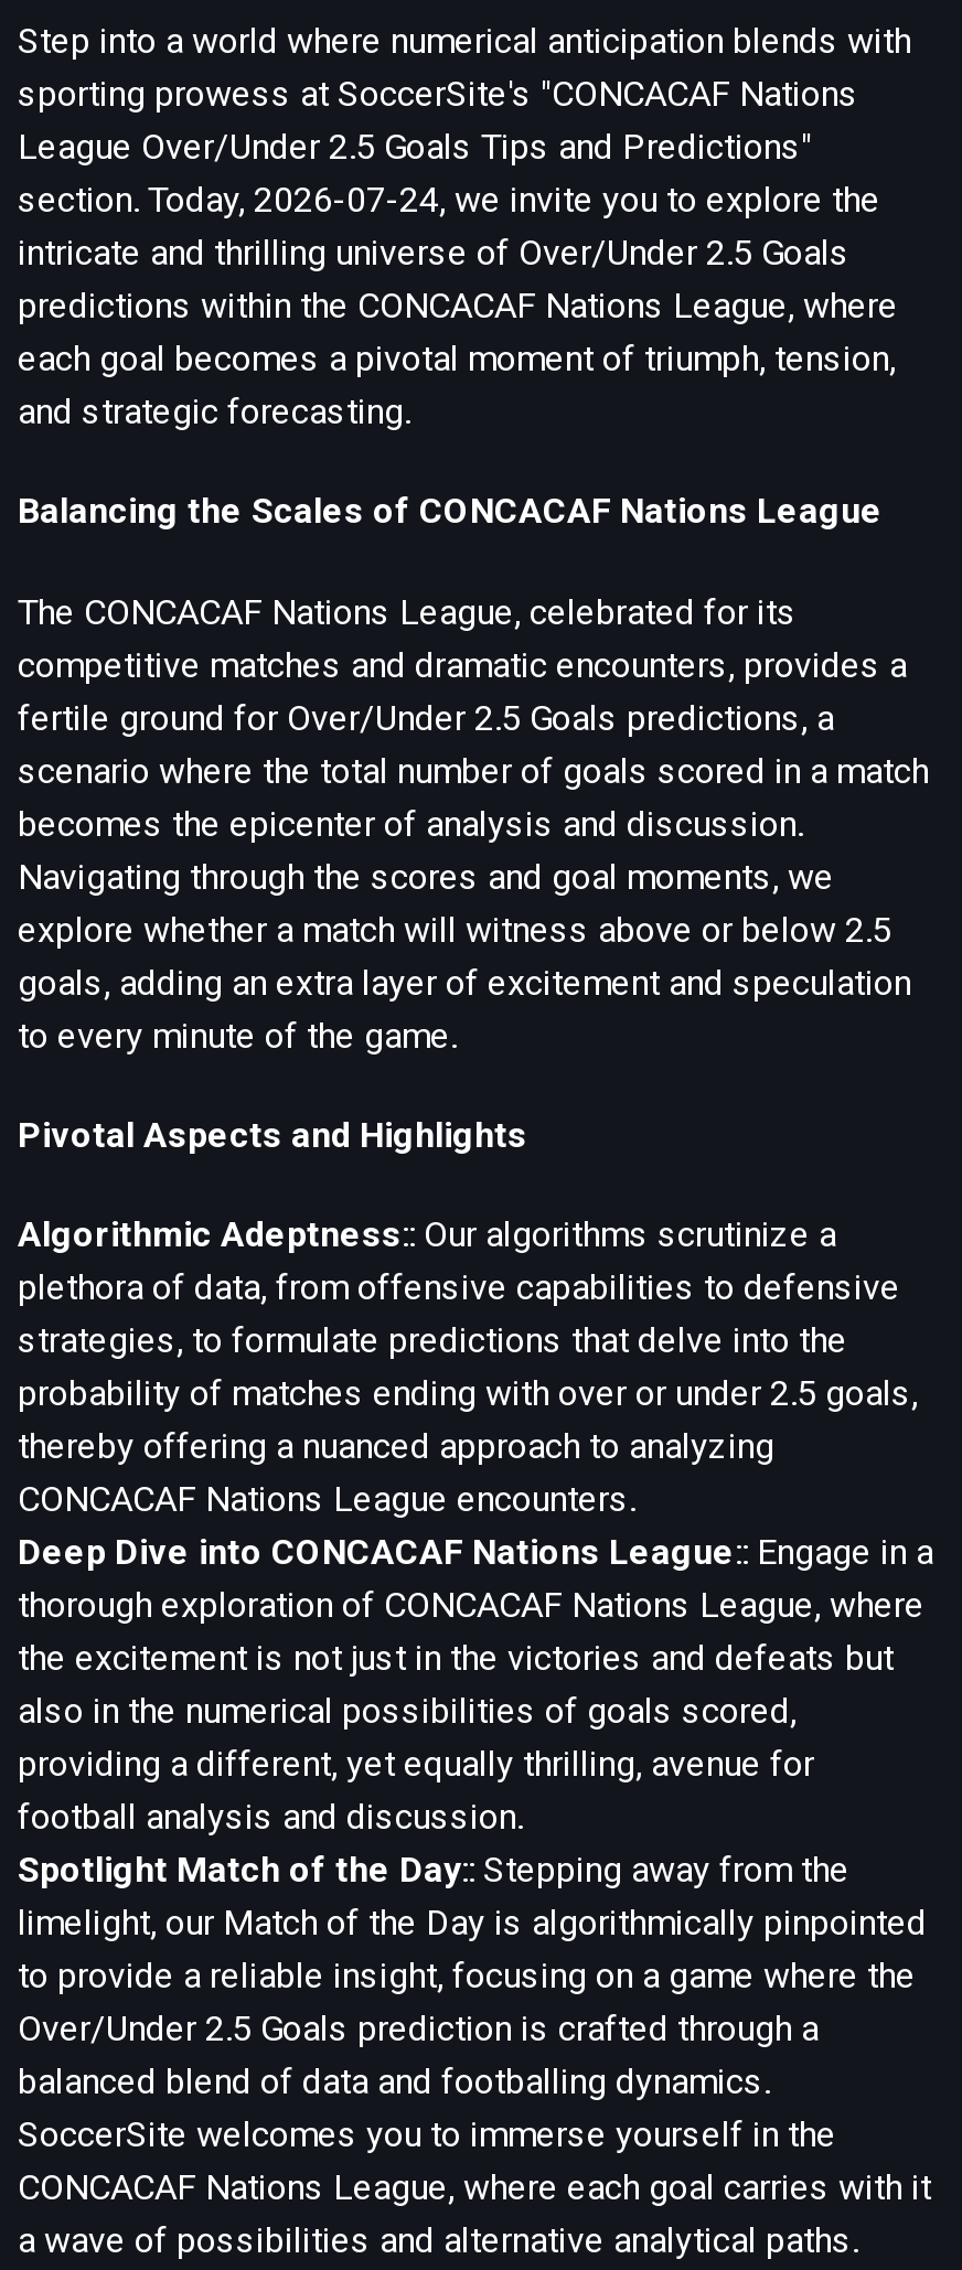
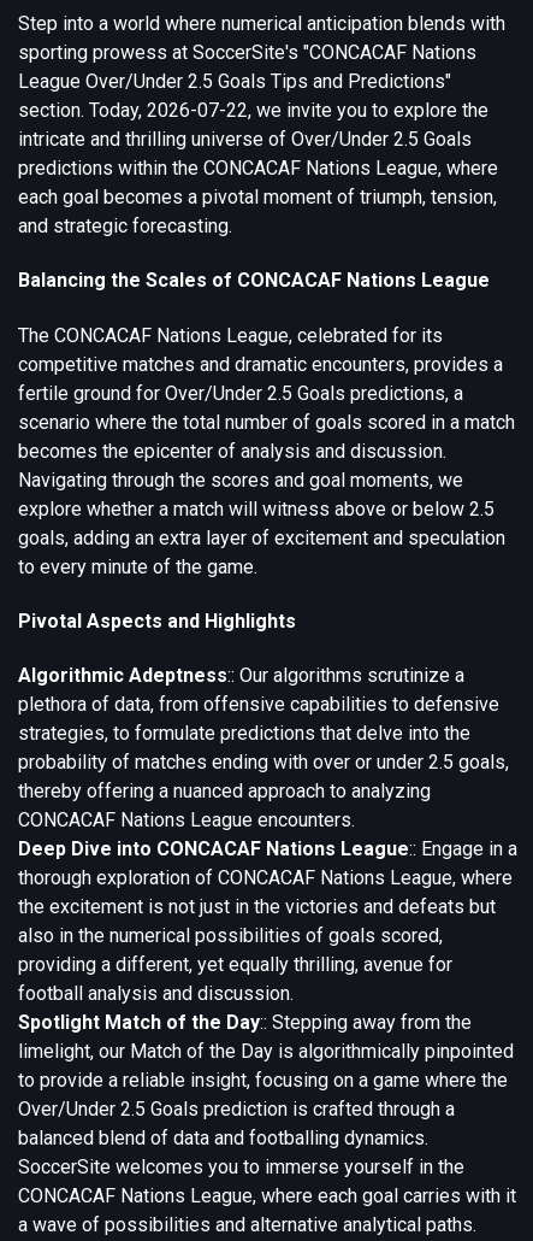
- section. Today, 2026-07-24, we invite you to explore the
+ section. Today, 2026-07-22, we invite you to explore the
